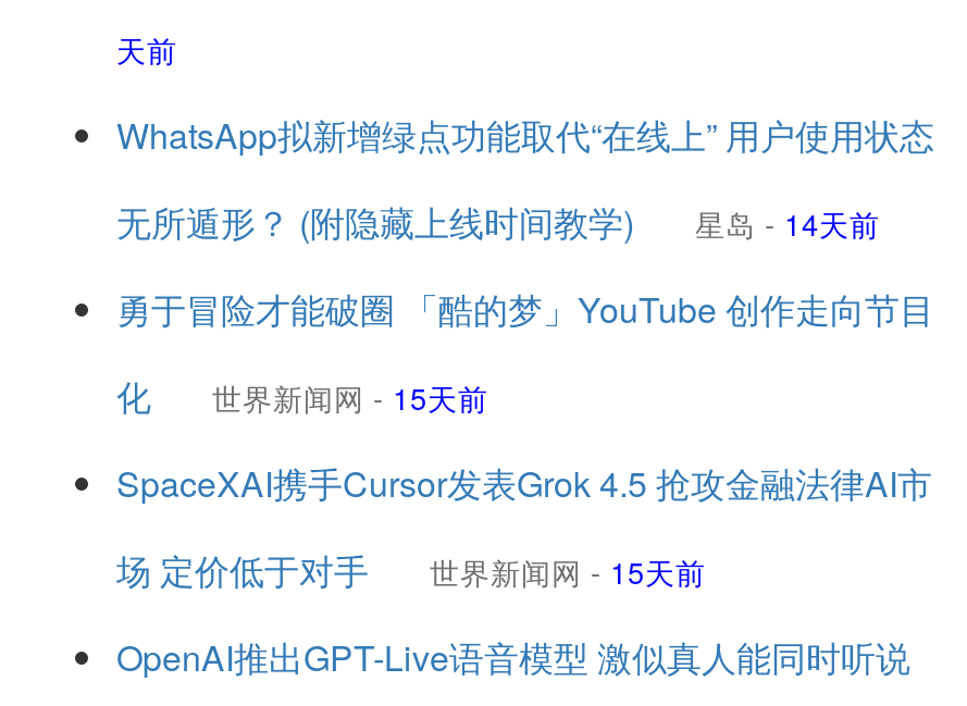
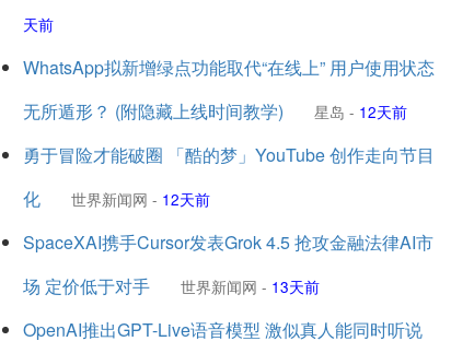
- 无所遁形？ (附隐藏上线时间教学) 星岛 - 14天前
+ 无所遁形？ (附隐藏上线时间教学) 星岛 - 12天前

- 世界新闻网 - 15天前
+ 世界新闻网 - 12天前

- 世界新闻网 - 15天前
+ 世界新闻网 - 13天前
